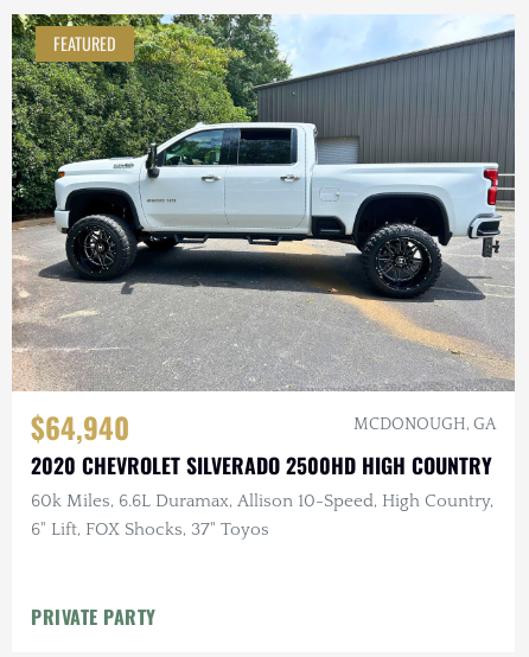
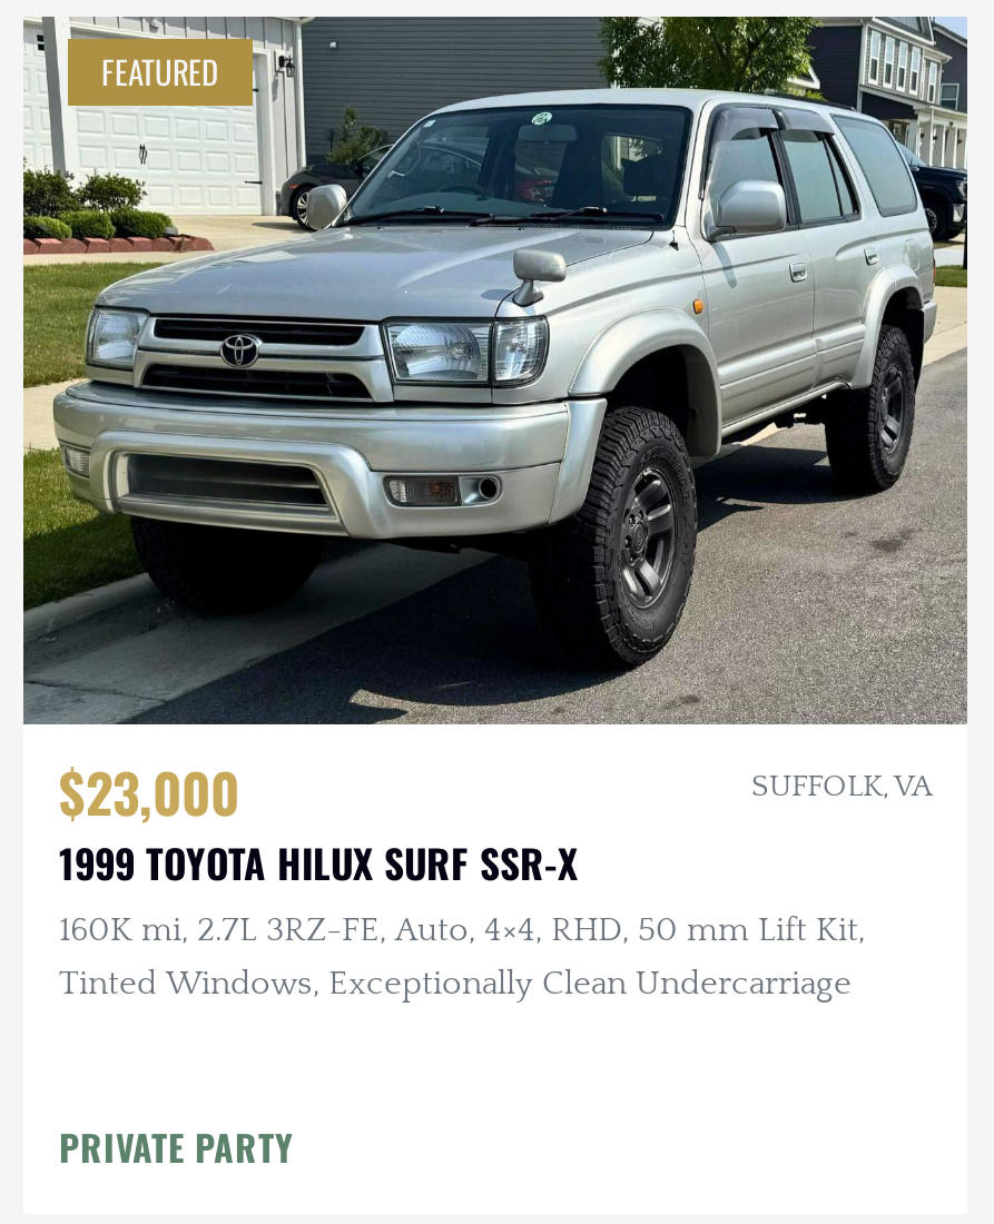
- [image]
- $64,940
- MCDONOUGH, GA
+ [image]
+ $23,000
+ SUFFOLK, VA

- 2020 CHEVROLET SILVERADO 2500HD HIGH COUNTRY
- 60k Miles, 6.6L Duramax, Allison 10-Speed, High Country,
- 6" Lift, FOX Shocks, 37" Toyos
+ 1999 TOYOTA HILUX SURF SSR-X
+ 160K mi, 2.7L 3RZ-FE, Auto, 4×4, RHD, 50 mm Lift Kit,
+ Tinted Windows, Exceptionally Clean Undercarriage
